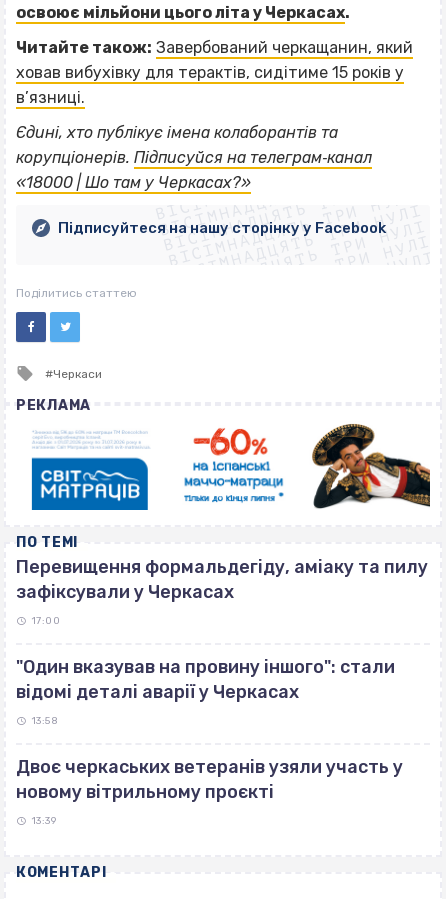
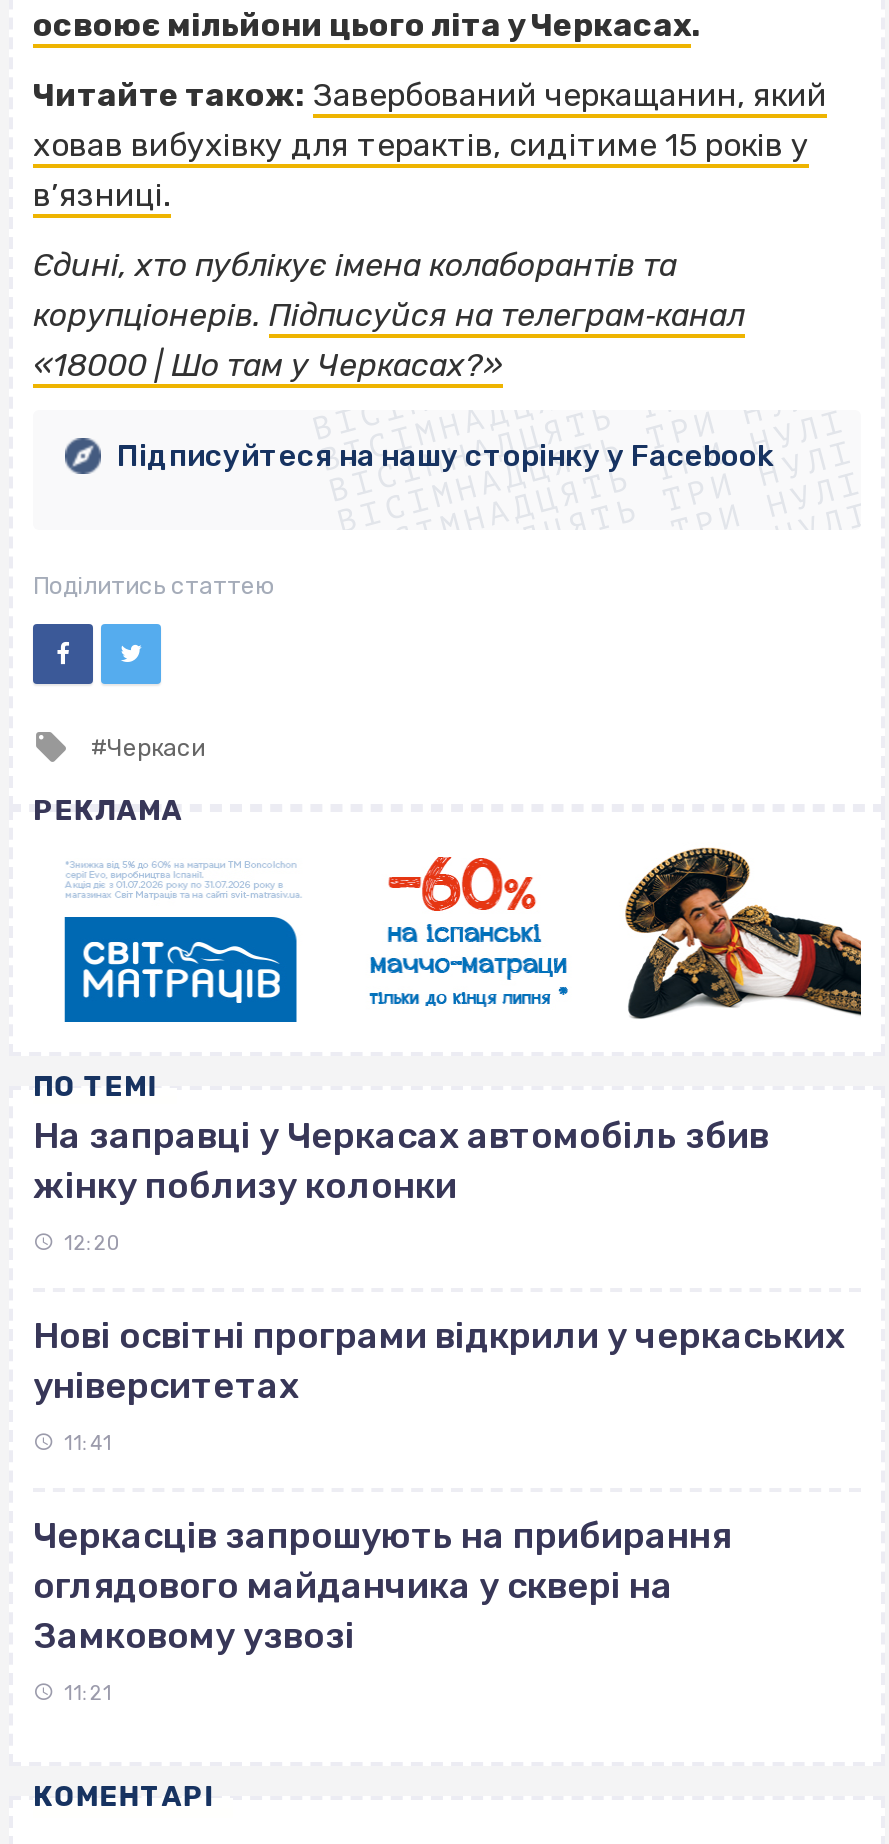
- Перевищення формальдегіду, аміаку та пилу
- зафіксували у Черкасах
+ На заправці у Черкасах автомобіль збив
+ жінку поблизу колонки

- 17:00
+ 12:20

- "Один вказував на провину іншого": стали
- відомі деталі аварії у Черкасах
+ Нові освітні програми відкрили у черкаських
+ університетах

- 13:58
+ 11:41

- Двоє черкаських ветеранів узяли участь у
- новому вітрильному проєкті
+ Черкасців запрошують на прибирання
+ оглядового майданчика у сквері на
+ Замковому узвозі

- 13:39
+ 11:21
